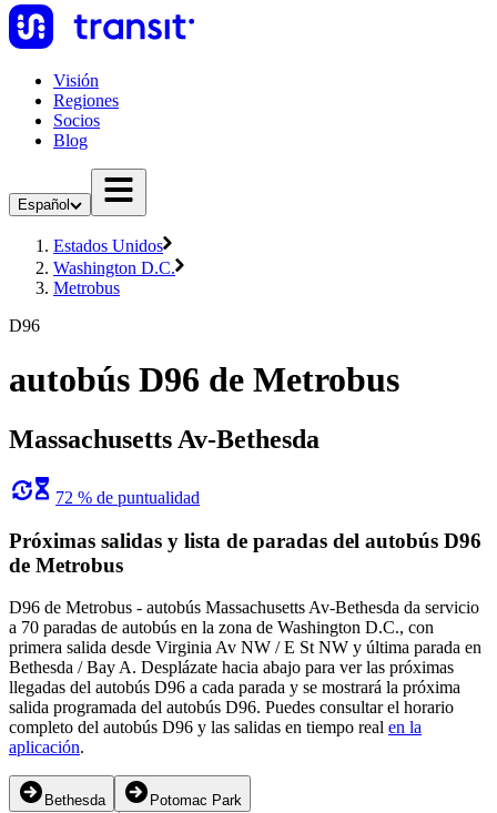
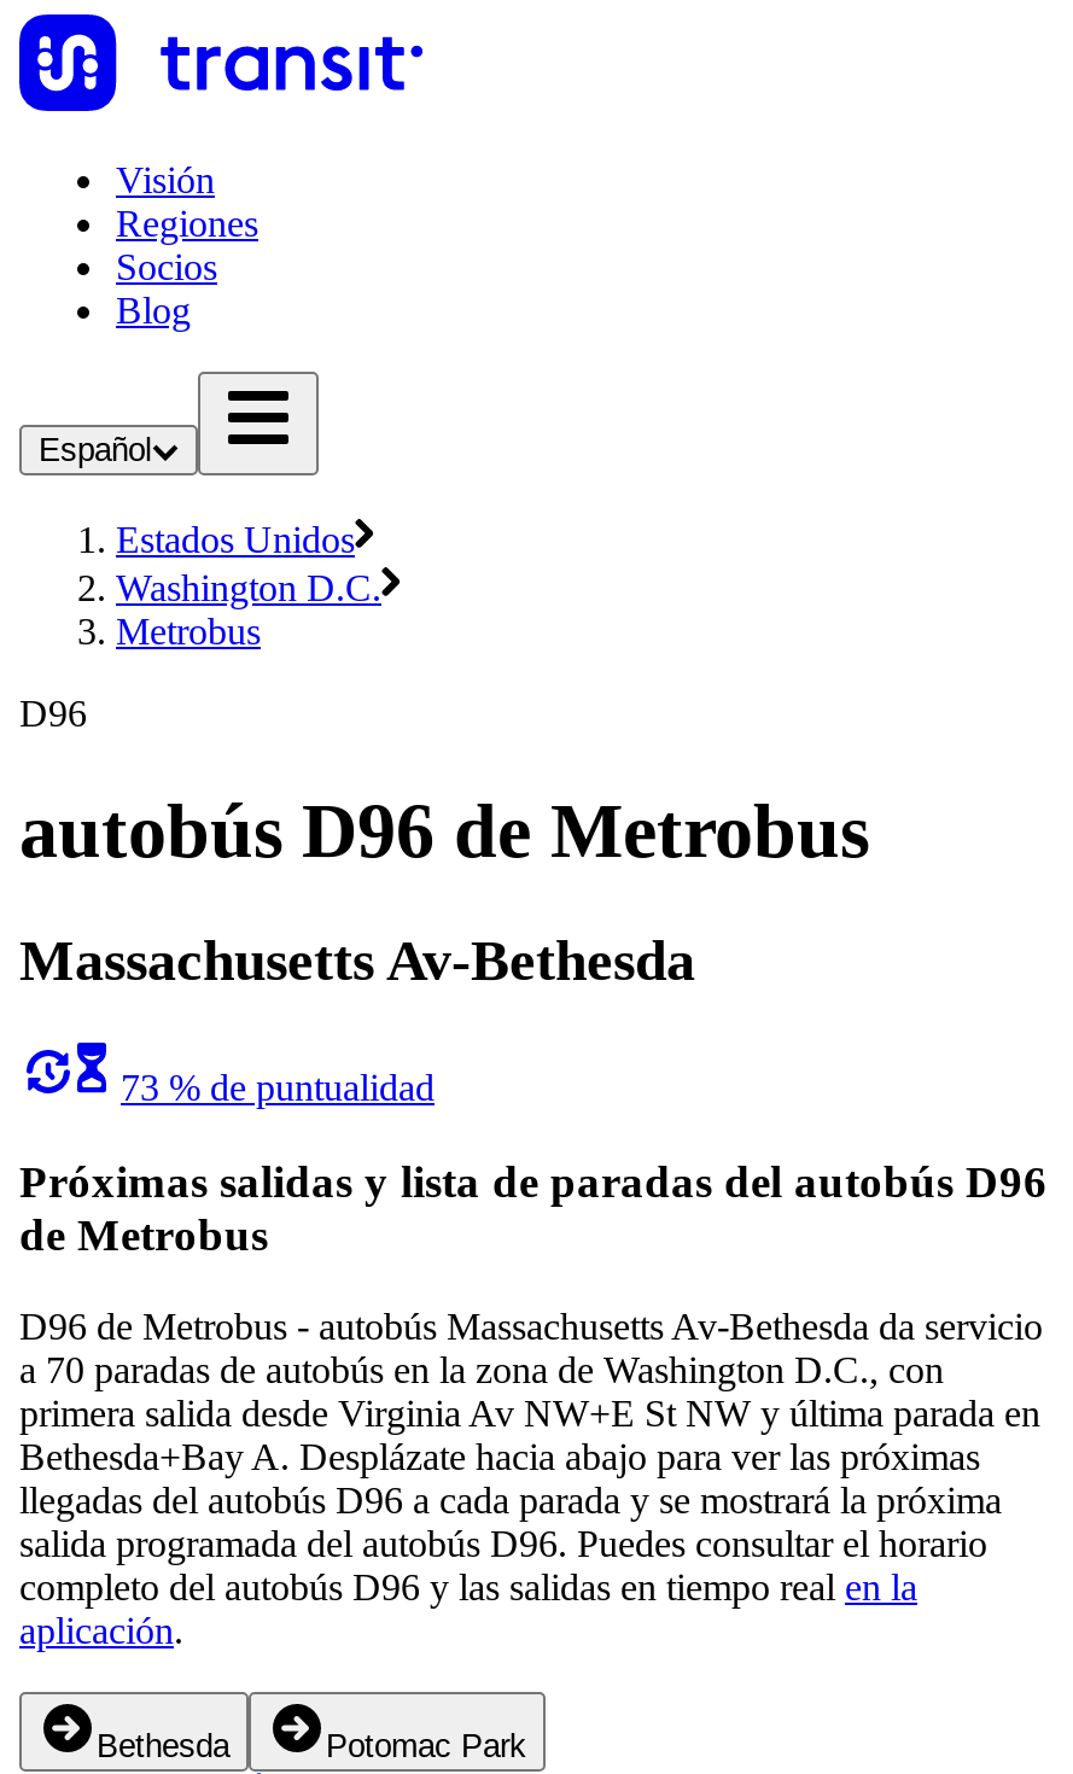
- 72 % de puntualidad
+ 73 % de puntualidad

- primera salida desde Virginia Av NW / E St NW y última parada en
- Bethesda / Bay A. Desplázate hacia abajo para ver las próximas
+ primera salida desde Virginia Av NW+E St NW y última parada en
+ Bethesda+Bay A. Desplázate hacia abajo para ver las próximas
